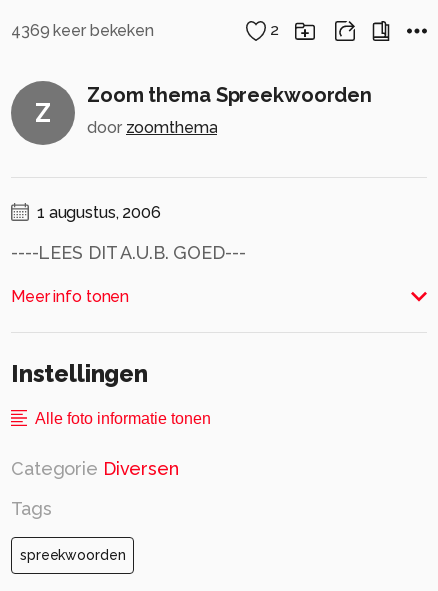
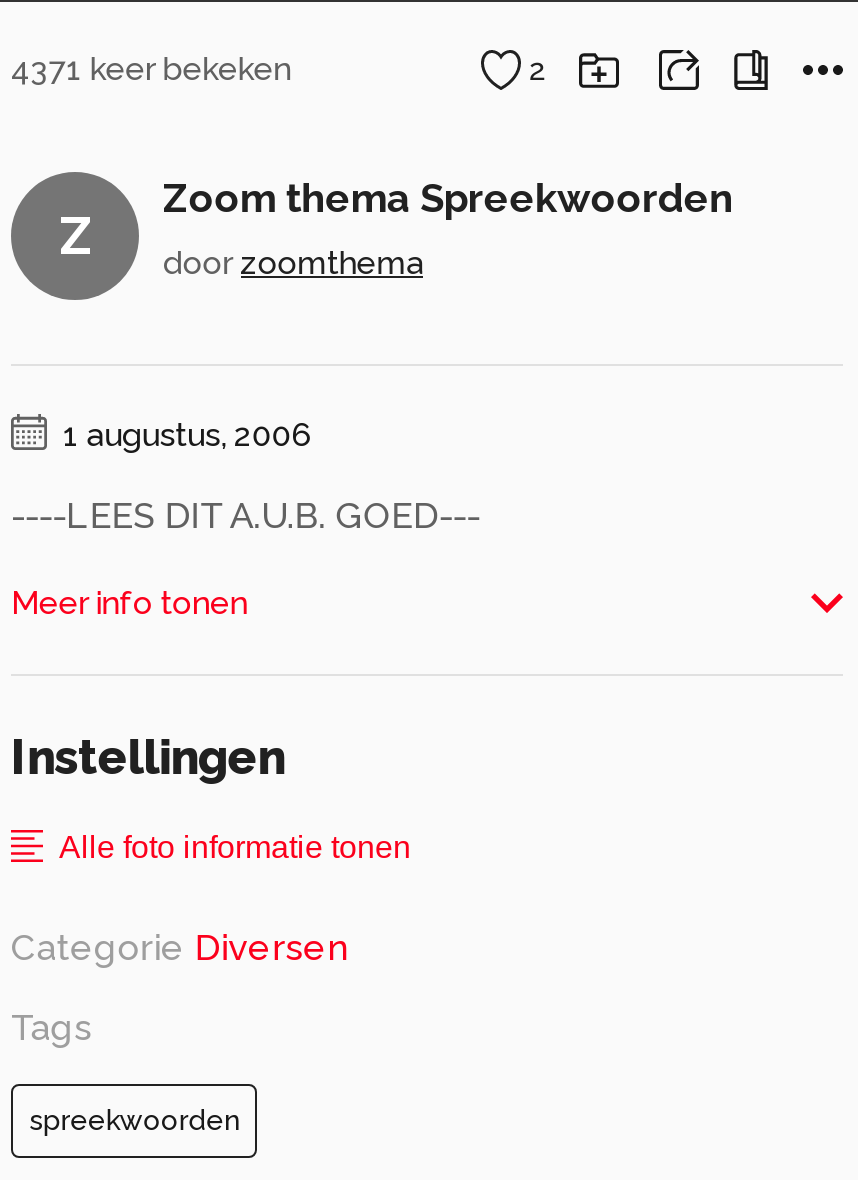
- 4369 keer bekeken
+ 4371 keer bekeken
